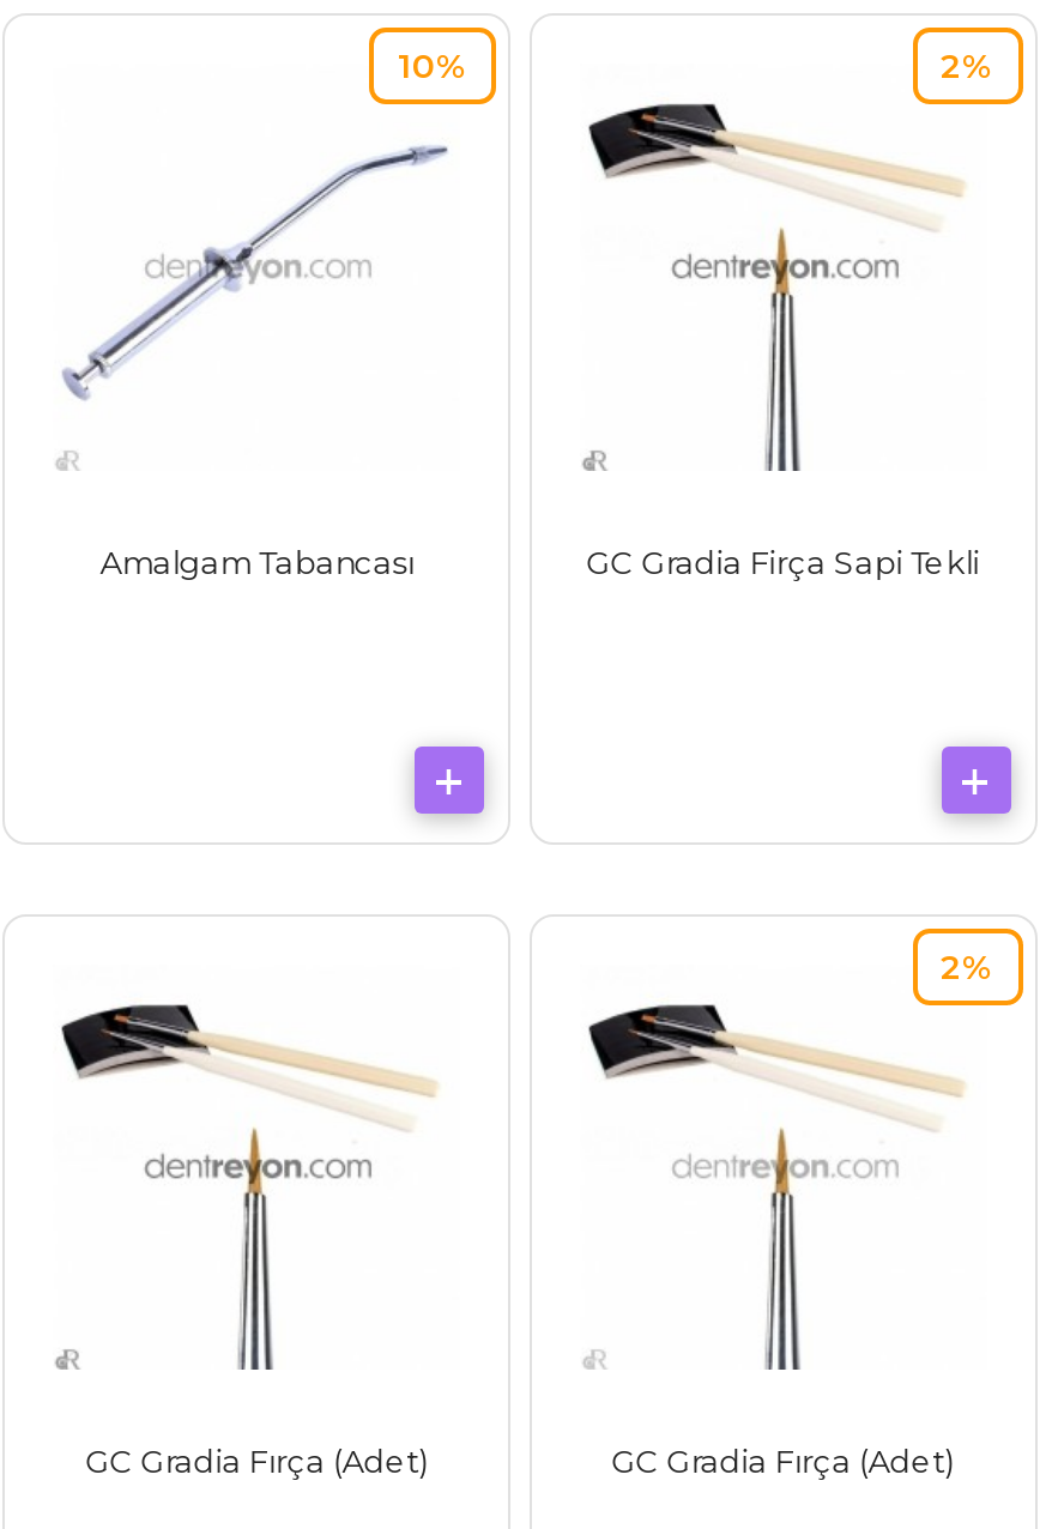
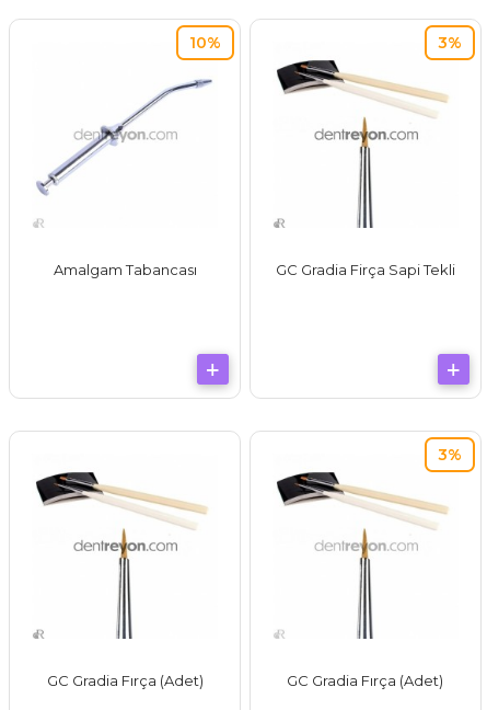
- 2%
+ 3%

- 2%
+ 3%
